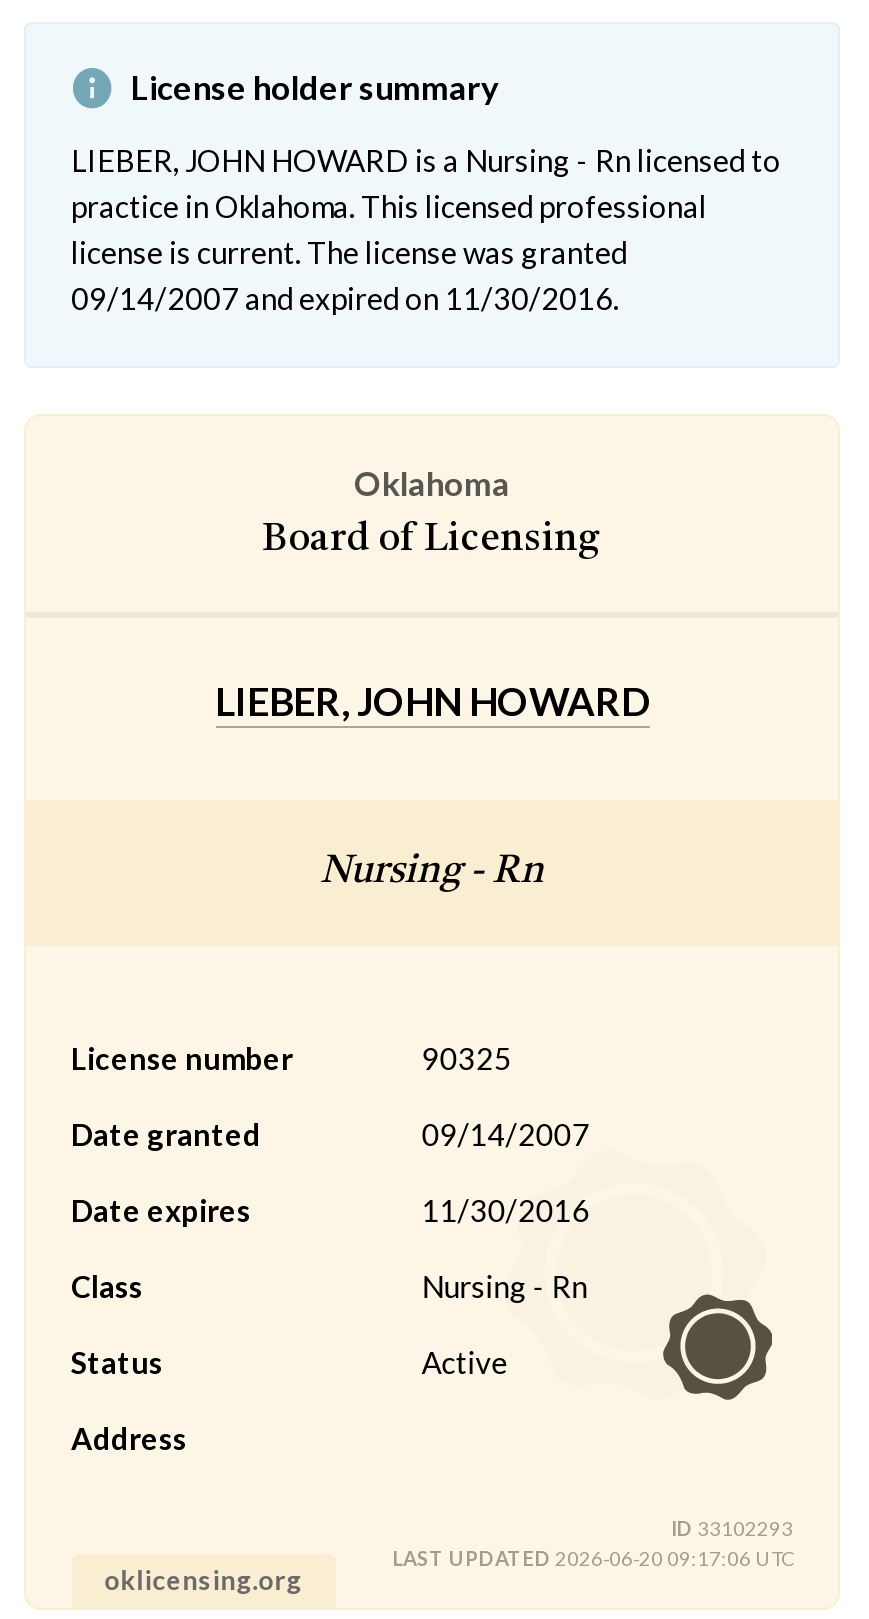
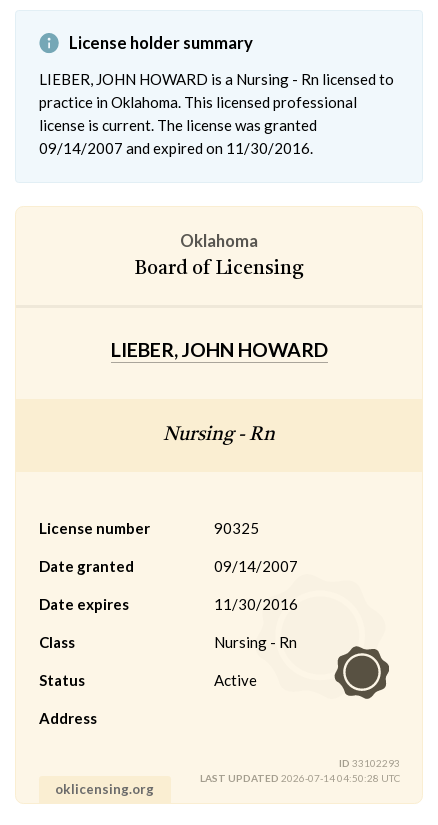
- LAST UPDATED 2026-06-20 09:17:06 UTC
+ LAST UPDATED 2026-07-14 04:50:28 UTC
